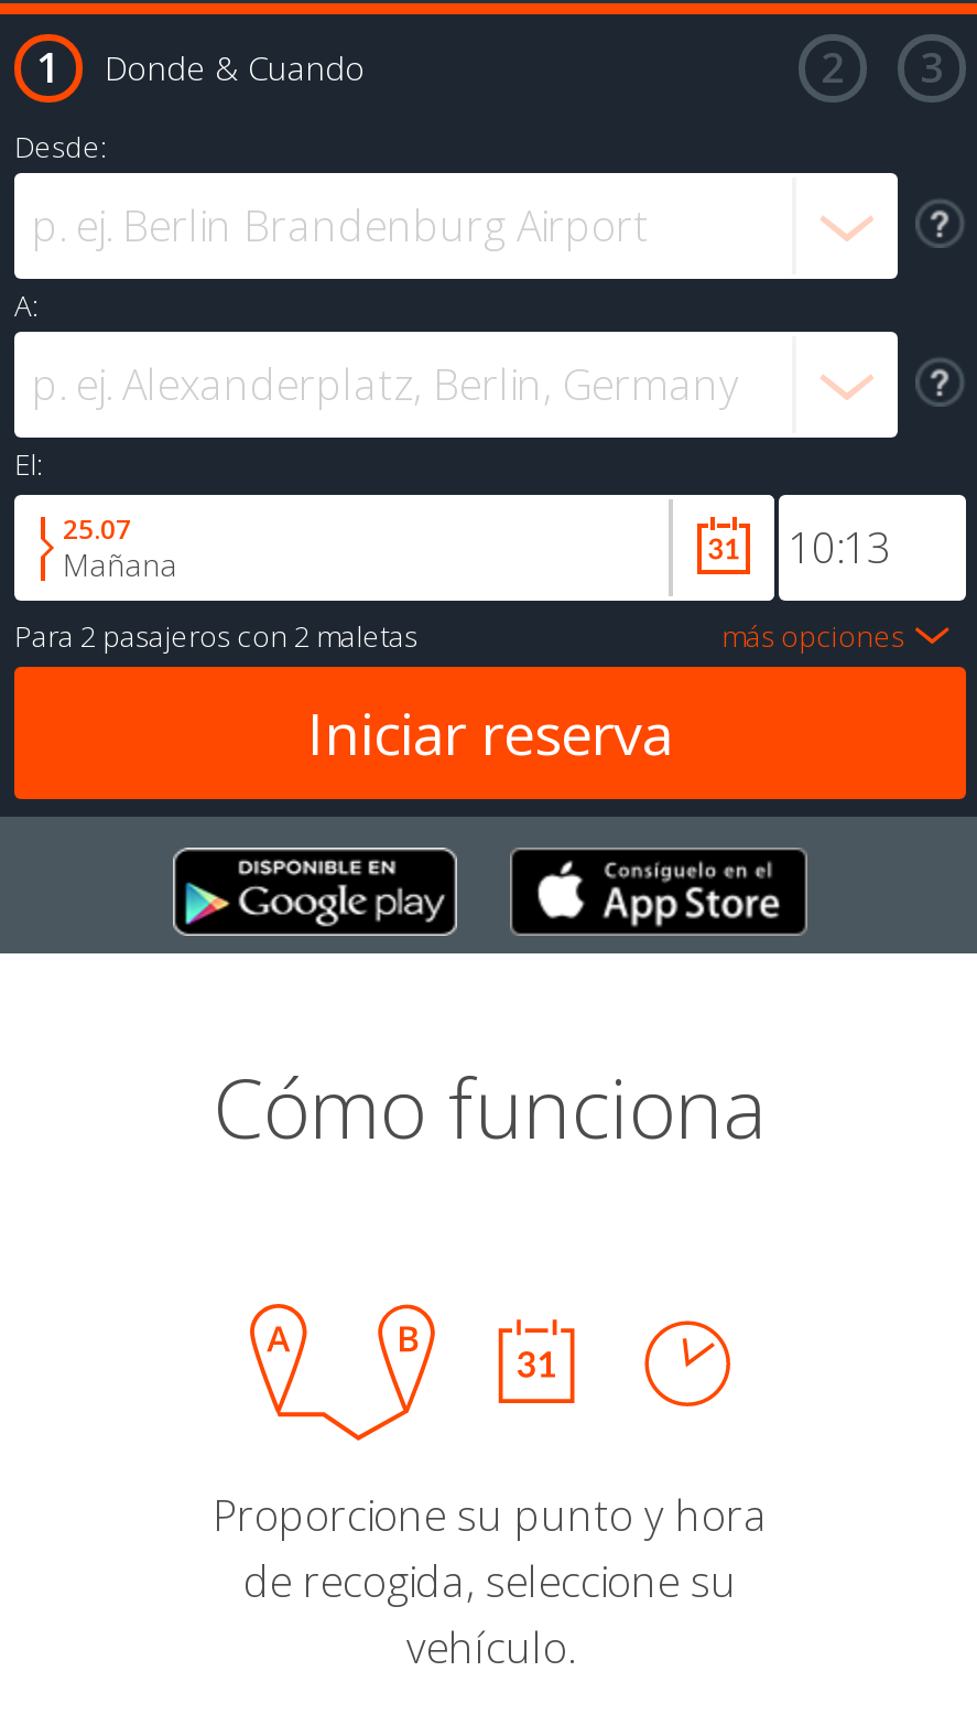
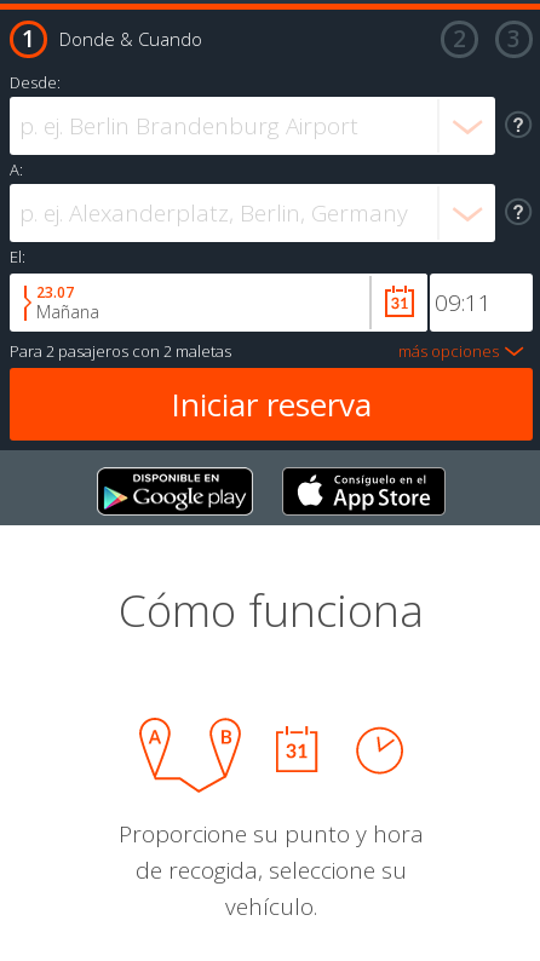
- 25.07
+ 23.07
